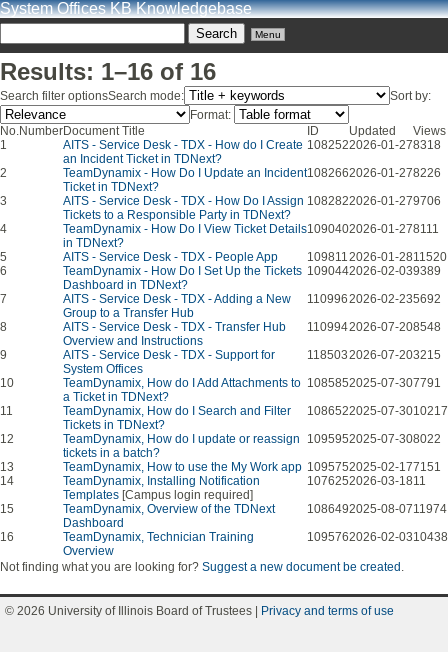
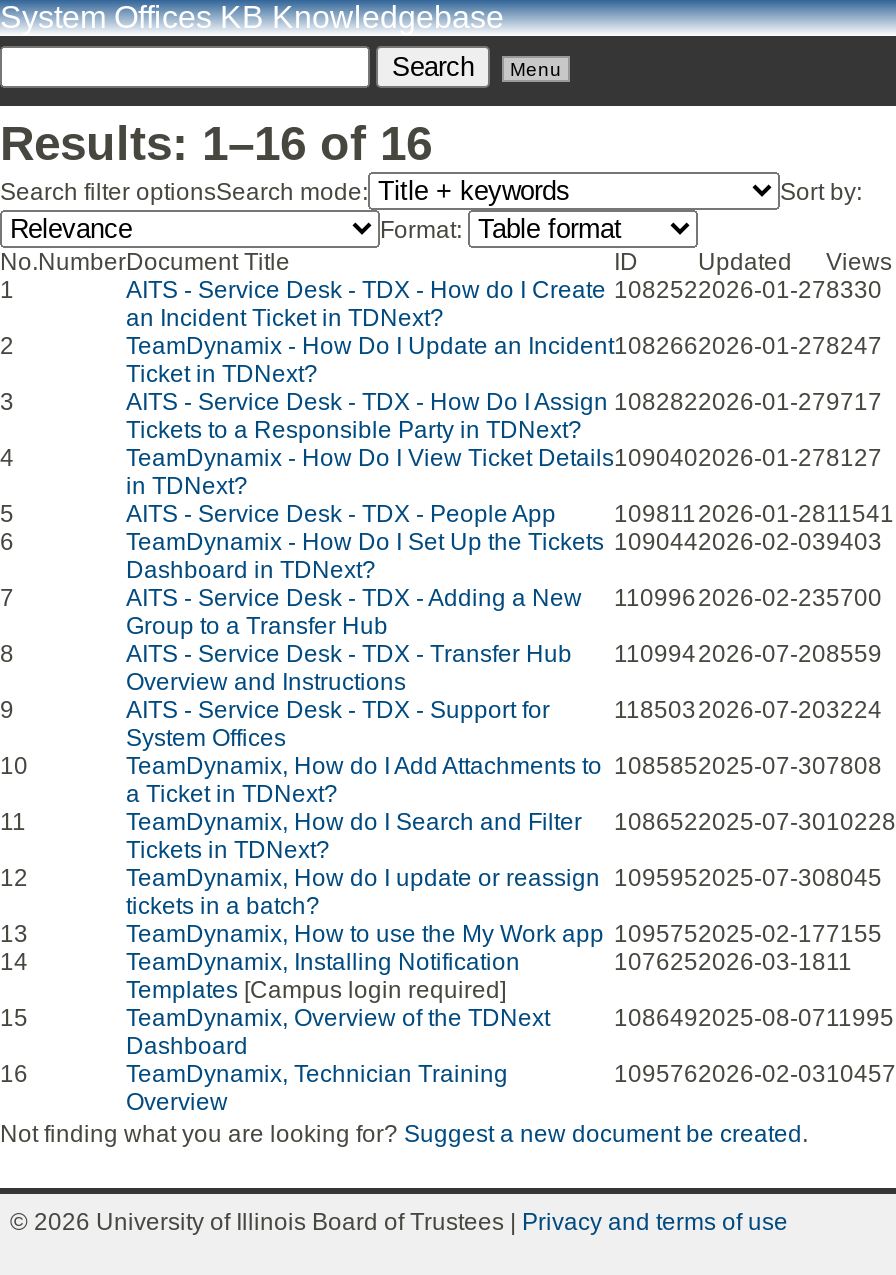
- AITS - Service Desk - TDX - How do I Create 1082522026-01-278318
+ AITS - Service Desk - TDX - How do I Create 1082522026-01-278330

- TeamDynamix - How Do I Update an Incident 1082662026-01-278226
+ TeamDynamix - How Do I Update an Incident 1082662026-01-278247

- AITS - Service Desk - TDX - How Do I Assign 1082822026-01-279706
+ AITS - Service Desk - TDX - How Do I Assign 1082822026-01-279717

- TeamDynamix - How Do I View Ticket Details 1090402026-01-278111
+ TeamDynamix - How Do I View Ticket Details 1090402026-01-278127

- 109811 2026-01-2811520
+ 109811 2026-01-2811541

- TeamDynamix - How Do I Set Up the Tickets 1090442026-02-039389
+ TeamDynamix - How Do I Set Up the Tickets 1090442026-02-039403

- AITS - Service Desk - TDX - Adding a New 110996 2026-02-235692
+ AITS - Service Desk - TDX - Adding a New 110996 2026-02-235700

- AITS - Service Desk - TDX - Transfer Hub 1109942026-07-208548
+ AITS - Service Desk - TDX - Transfer Hub 1109942026-07-208559

- 118503 2026-07-203215
+ 118503 2026-07-203224

- TeamDynamix, How do I Add Attachments to 1085852025-07-307791
+ TeamDynamix, How do I Add Attachments to 1085852025-07-307808

- TeamDynamix, How do I Search and Filter 1086522025-07-3010217
+ TeamDynamix, How do I Search and Filter 1086522025-07-3010228

- TeamDynamix, How do I update or reassign 1095952025-07-308022
+ TeamDynamix, How do I update or reassign 1095952025-07-308045

- TeamDynamix, How to use the My Work app 1095752025-02-177151
+ TeamDynamix, How to use the My Work app 1095752025-02-177155

- 1086492025-08-0711974
+ 1086492025-08-0711995

- 1095762026-02-0310438
+ 1095762026-02-0310457
